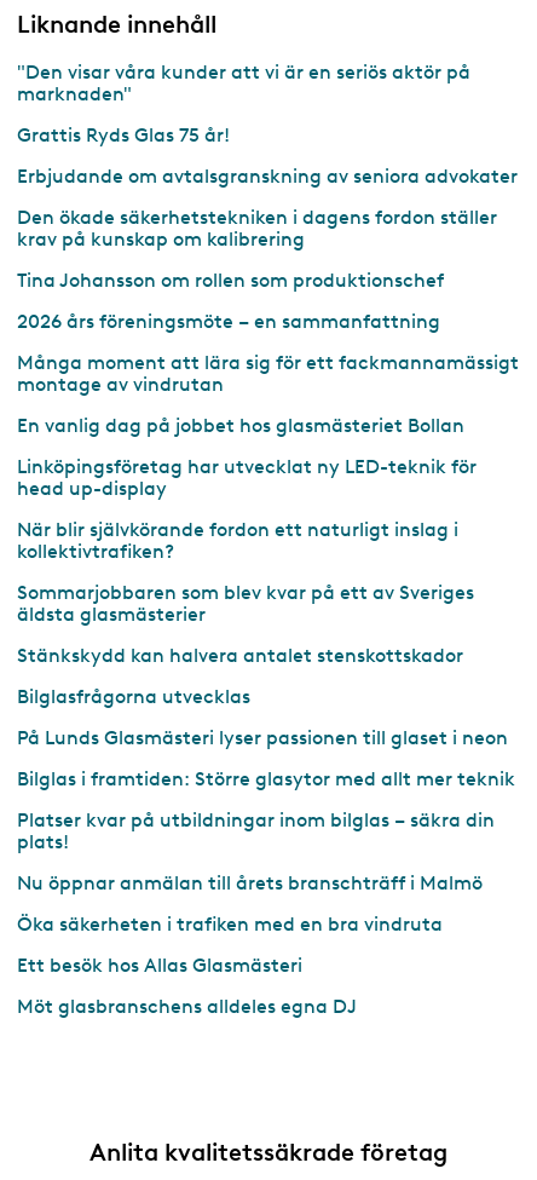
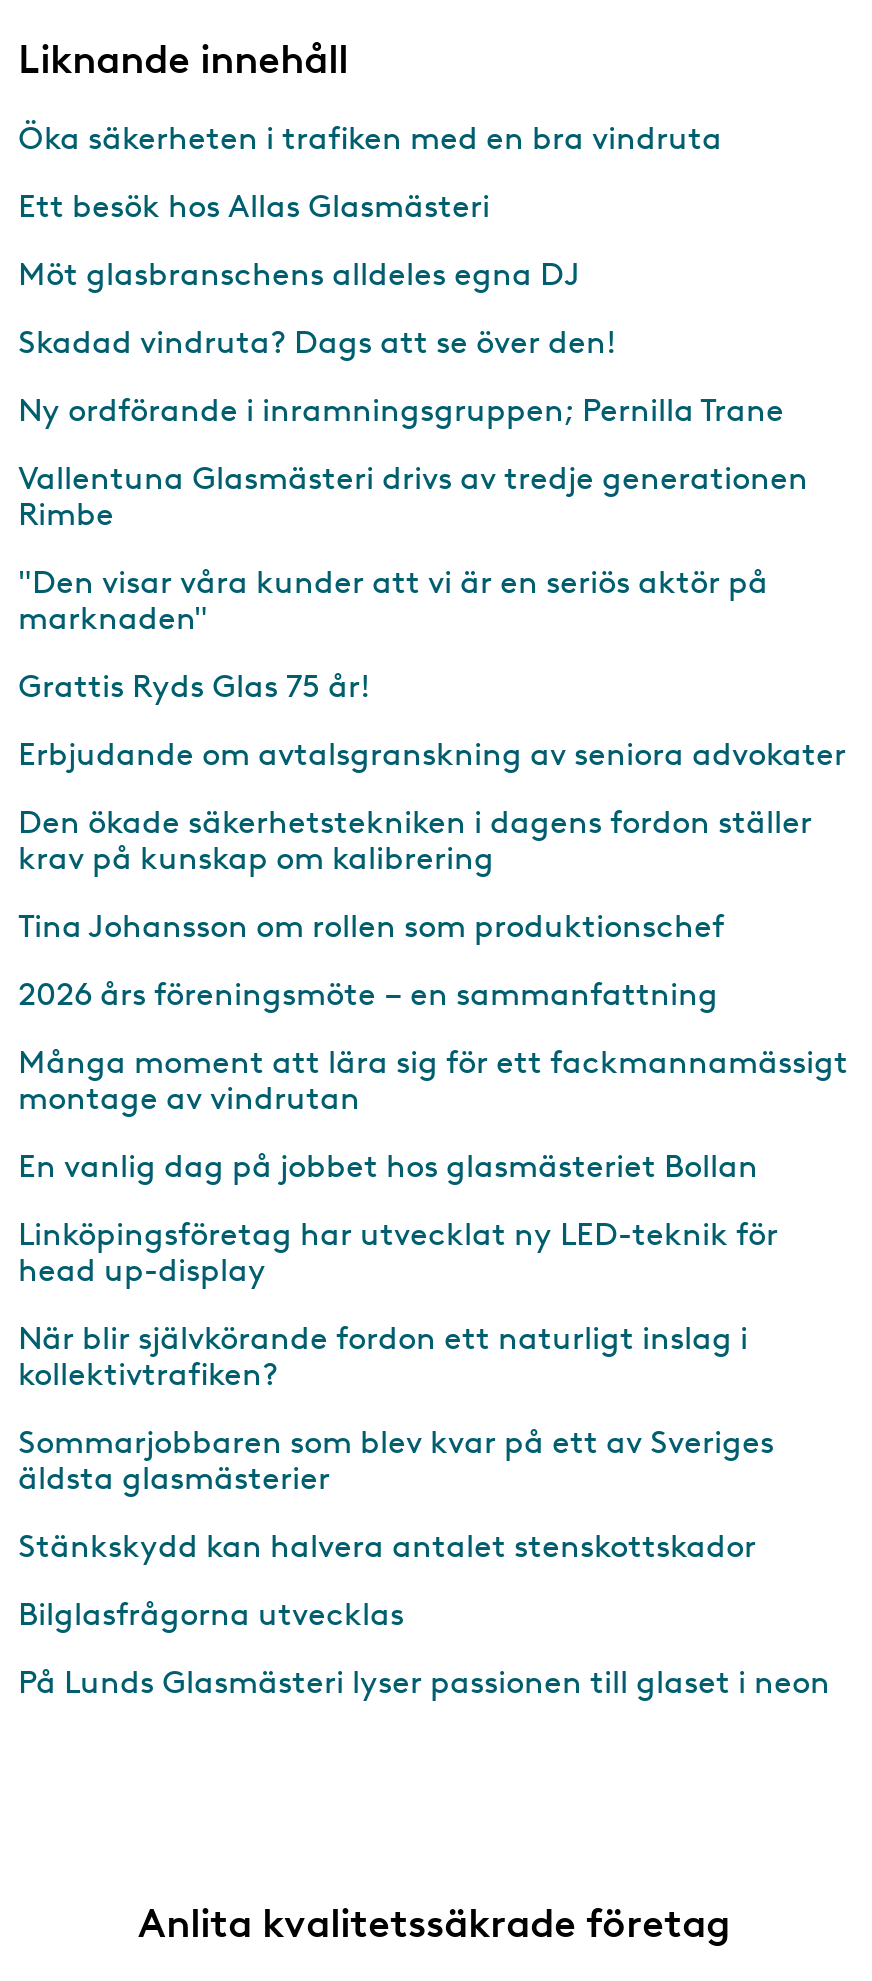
+ Skadad vindruta? Dags att se över den!
+ Ny ordförande i inramningsgruppen; Pernilla Trane
+ Vallentuna Glasmästeri drivs av tredje generationen
+ Rimbe

moved down: "Den visar våra kunder att vi är en seriös aktör på | marknaden" | Grattis Ryds Glas 75 år! | ... | Bilglasfrågorna utvecklas | På Lunds Glasmästeri lyser passionen till glaset i neon

- Bilglas i framtiden: Större glasytor med allt mer teknik
- Platser kvar på utbildningar inom bilglas – säkra din
- plats!
- Nu öppnar anmälan till årets branschträff i Malmö

moved up: Öka säkerheten i trafiken med en bra vindruta | Ett besök hos Allas Glasmästeri | Möt glasbranschens alldeles egna DJ
